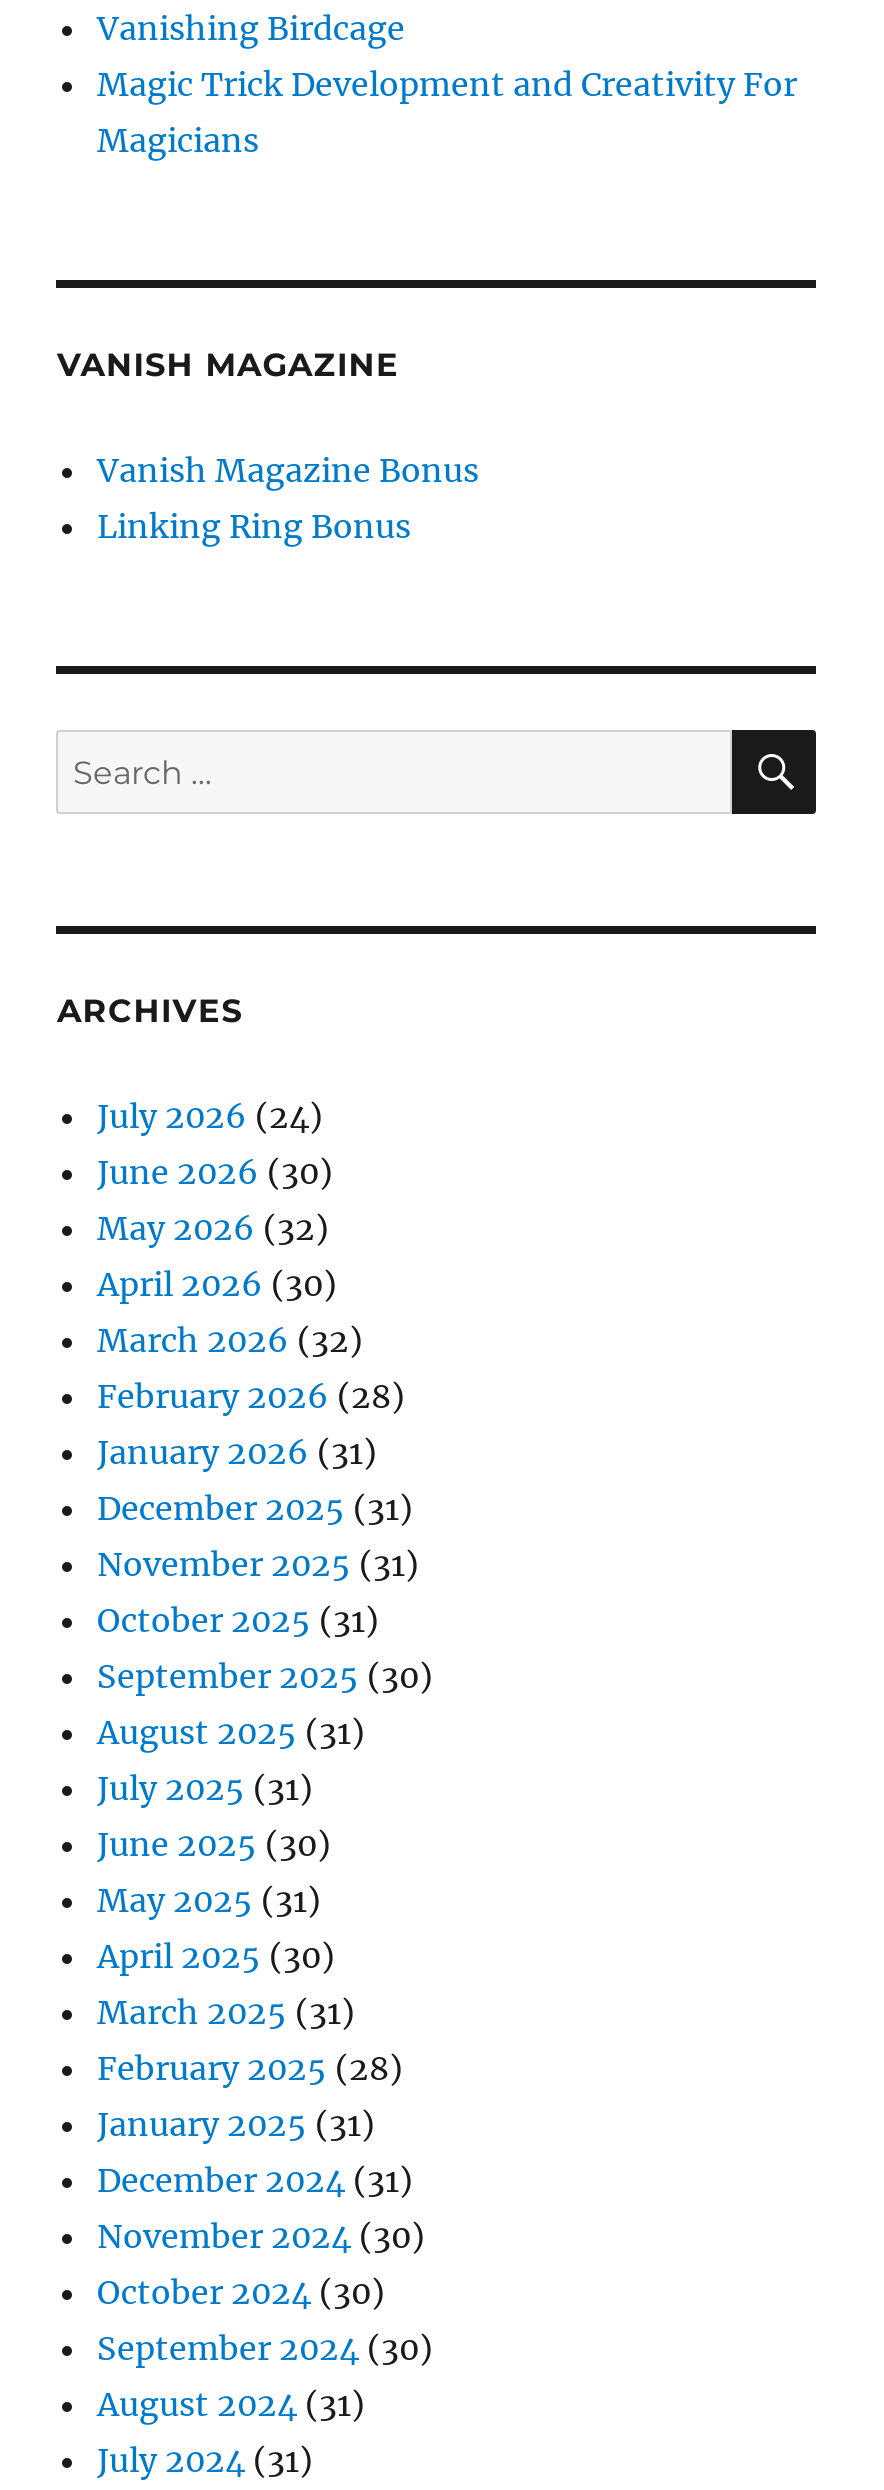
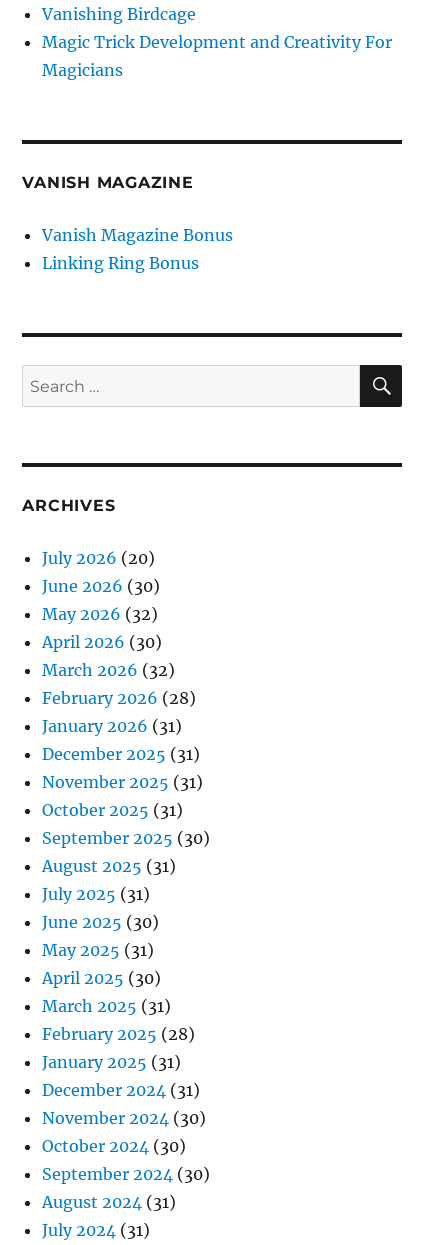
- July 2026 (24)
+ July 2026 (20)
